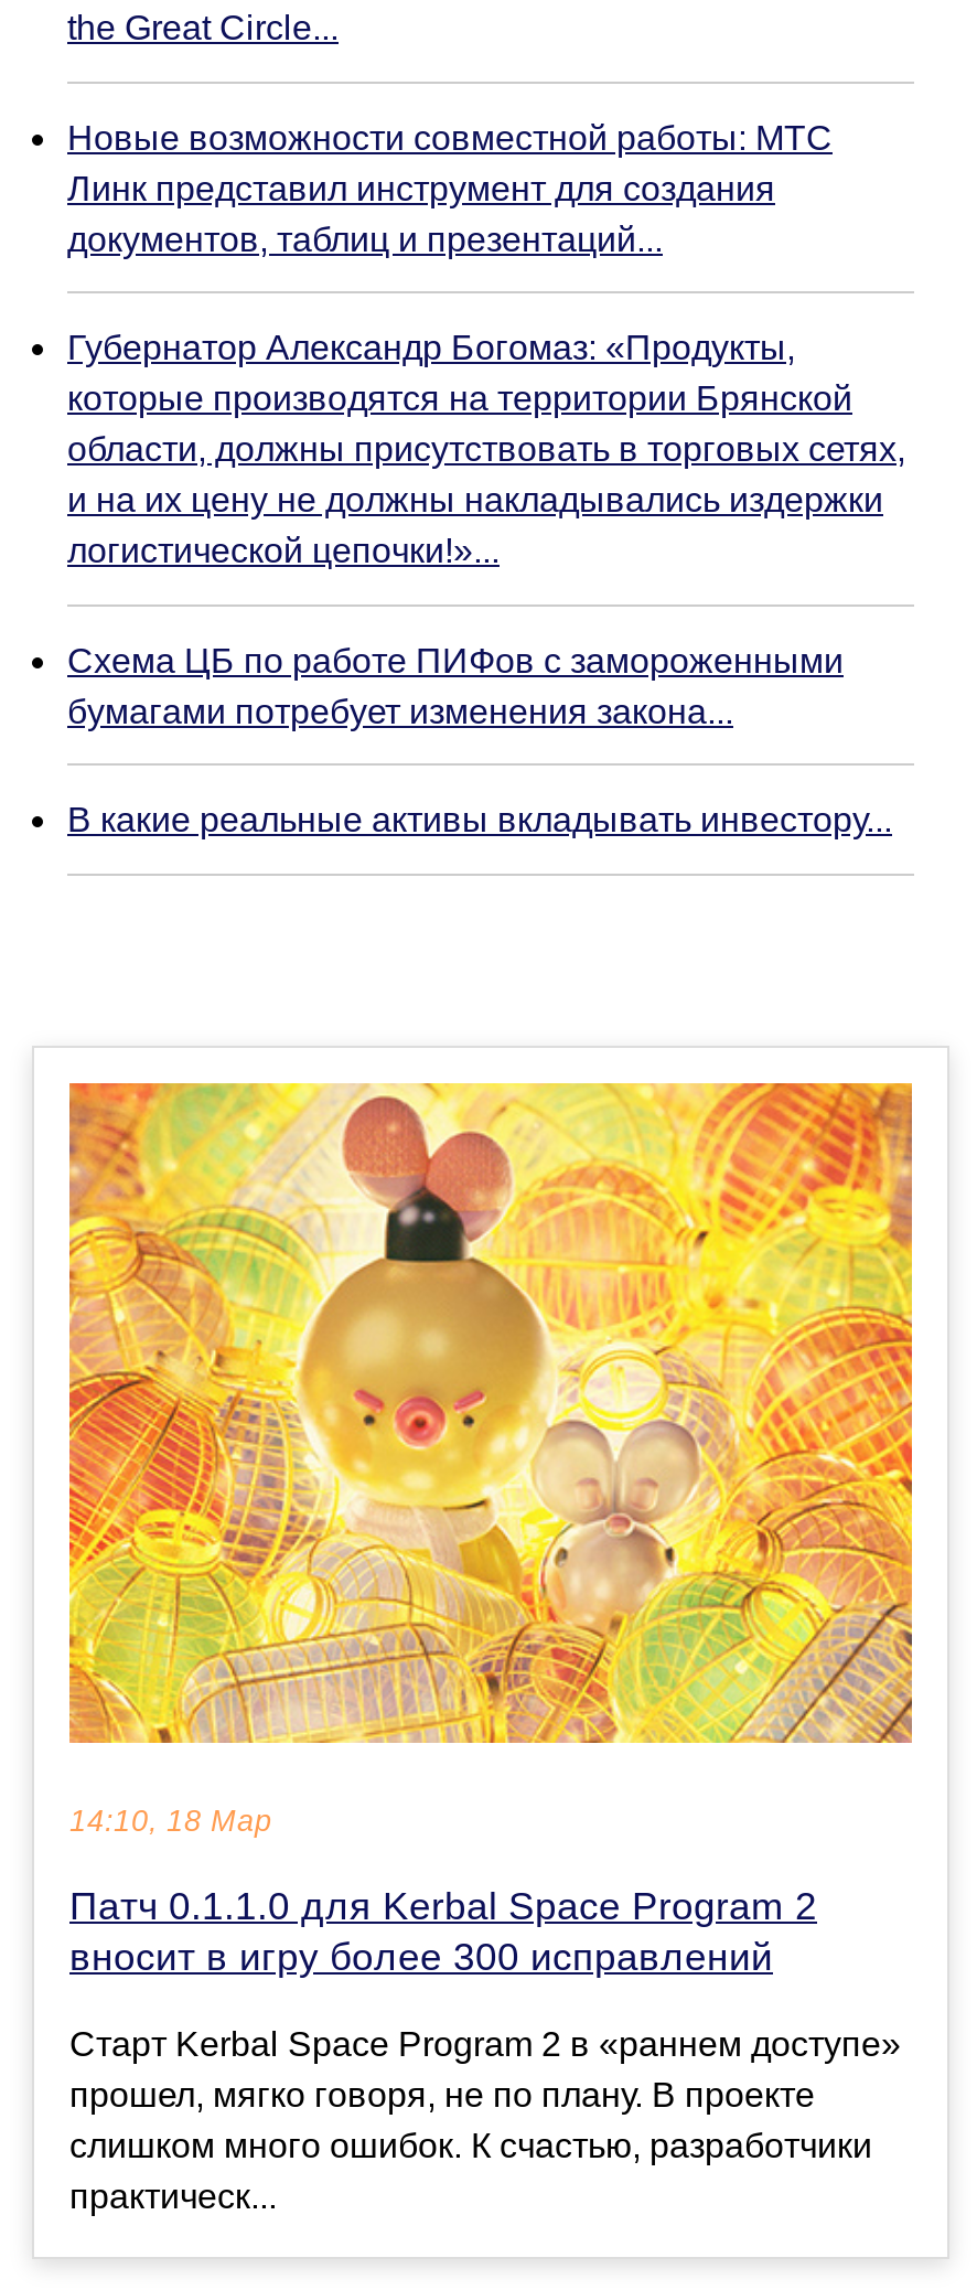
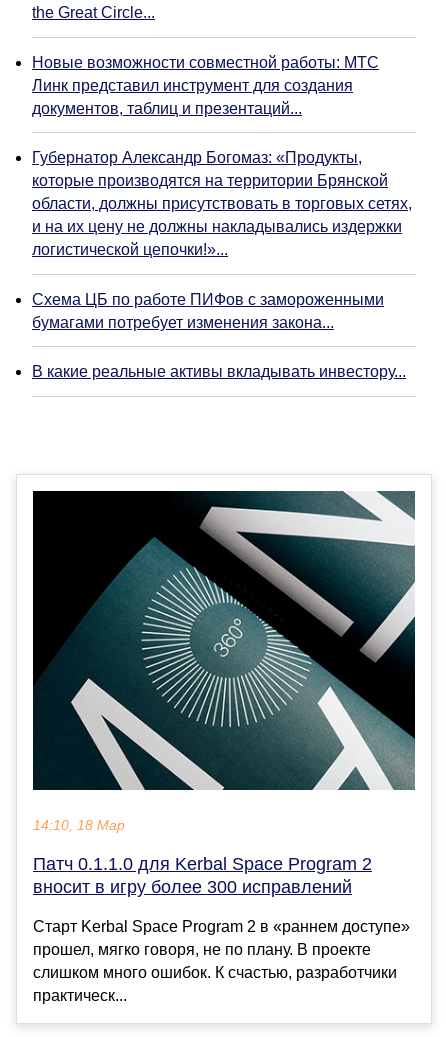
- [image]
+ [image]
